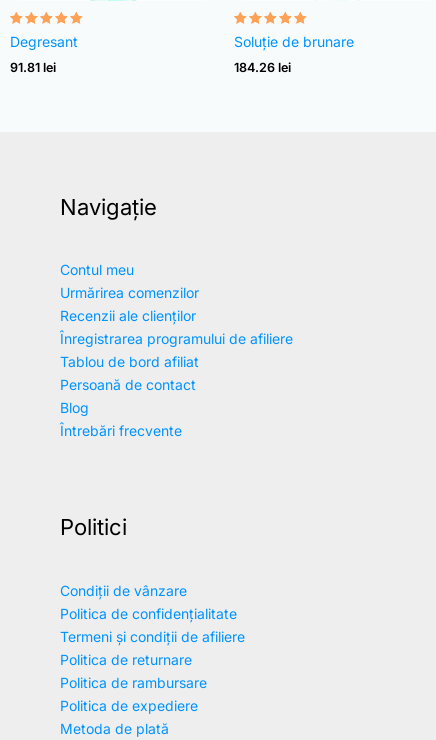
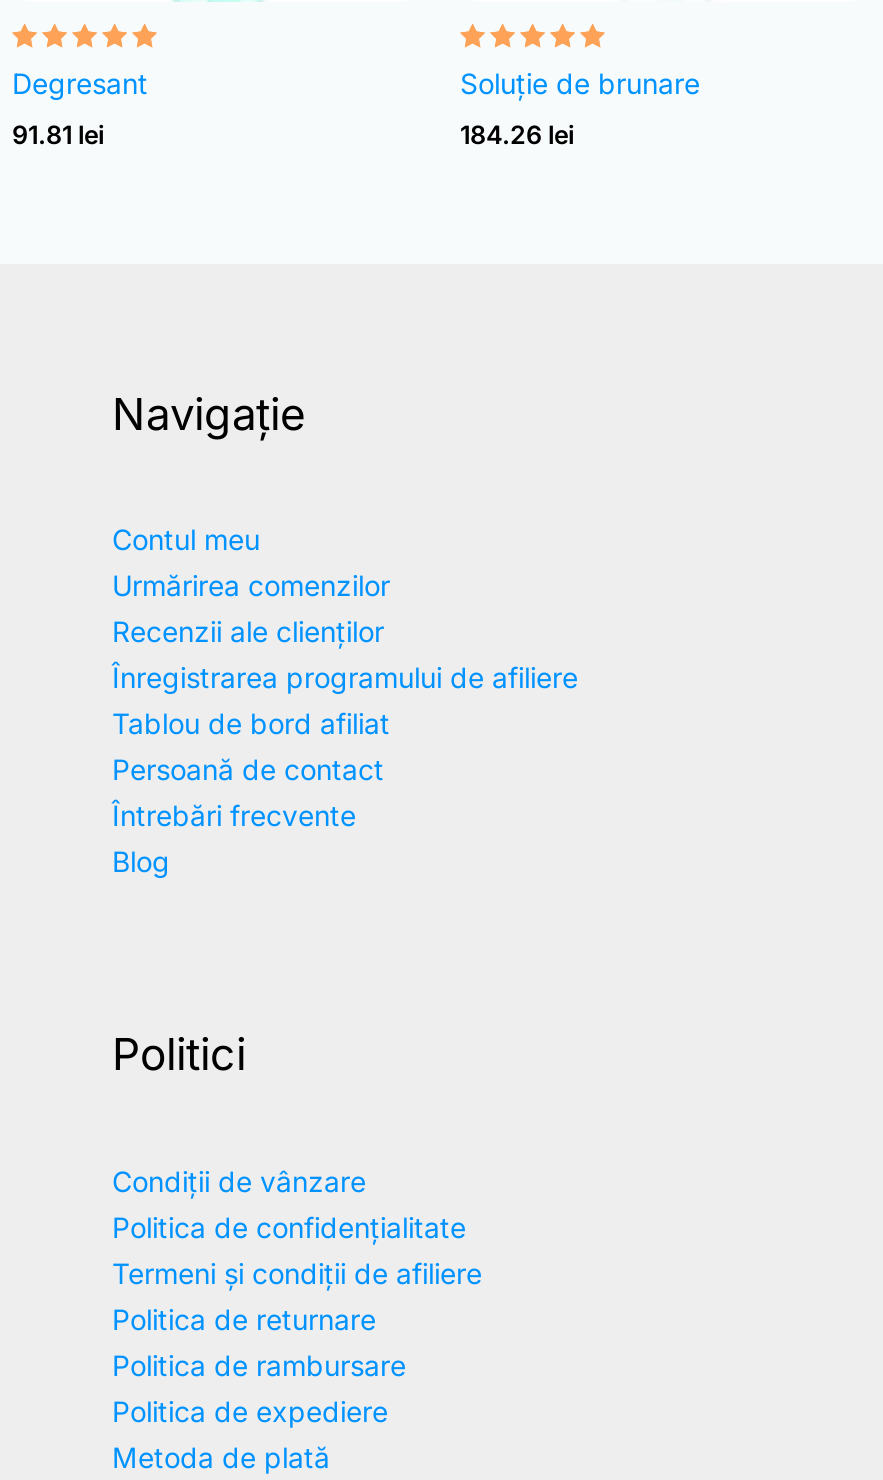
moved down: Blog

moved up: Întrebări frecvente
